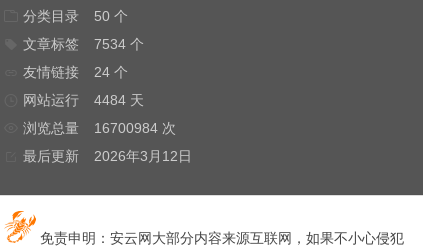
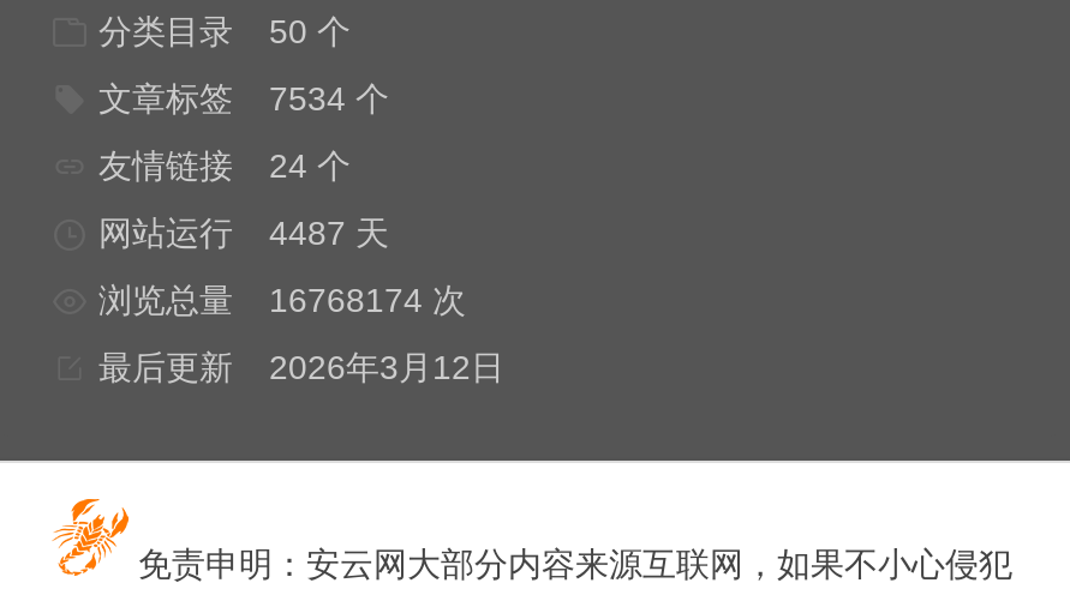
- 网站运行 4484 天
+ 网站运行 4487 天

- 浏览总量 16700984 次
+ 浏览总量 16768174 次
